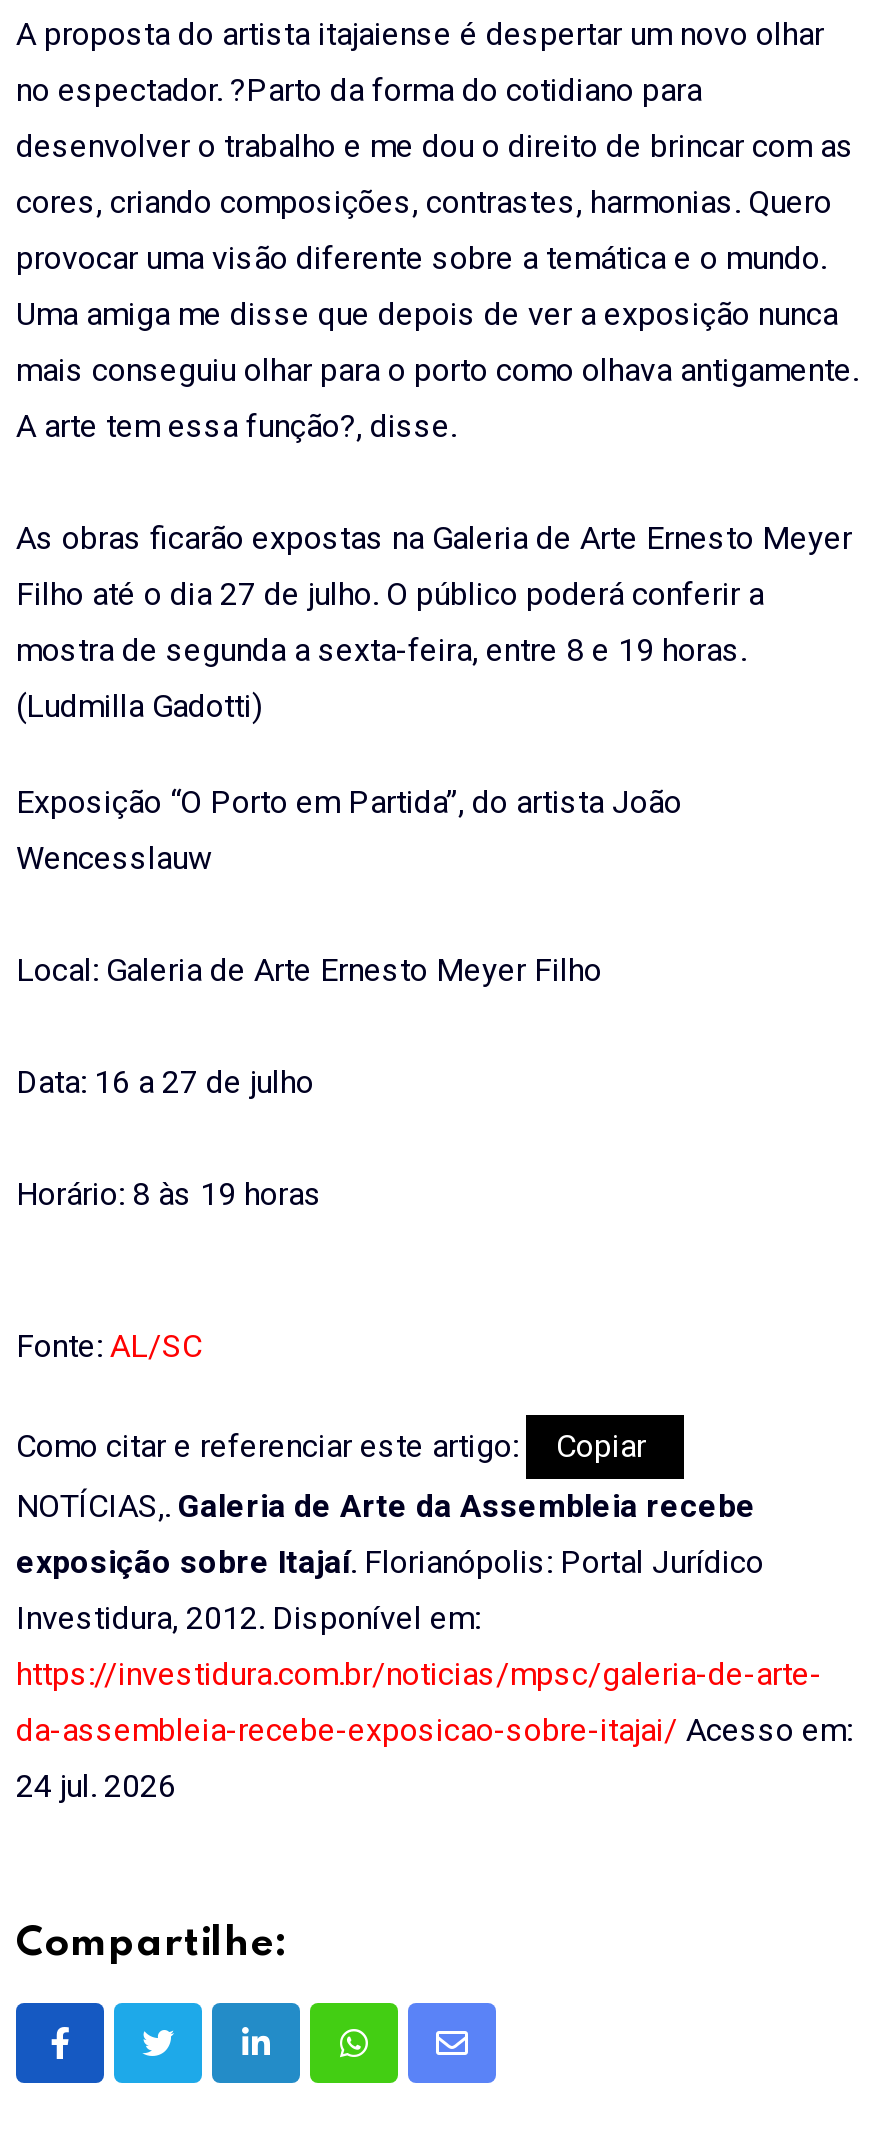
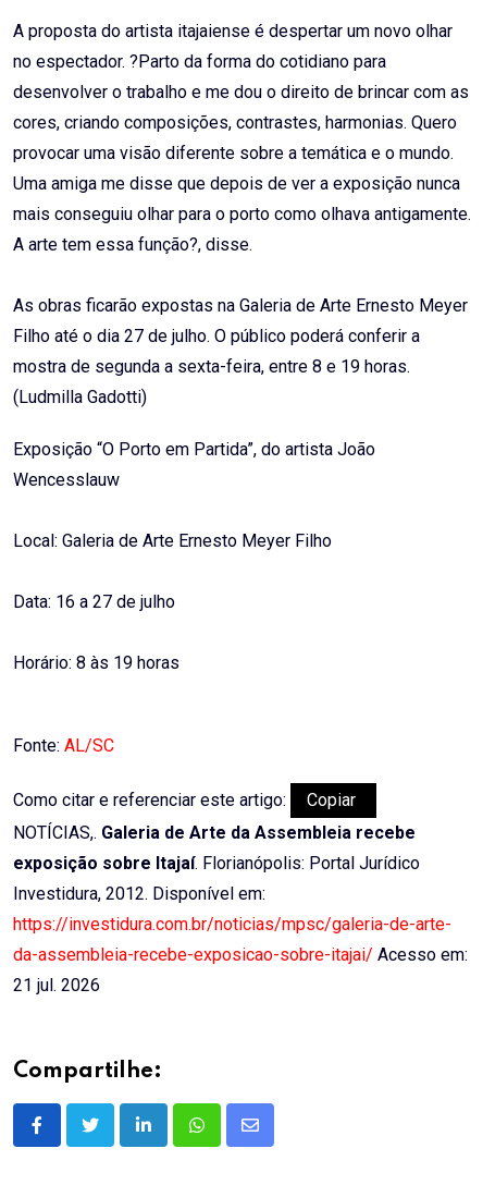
- 24 jul. 2026
+ 21 jul. 2026
